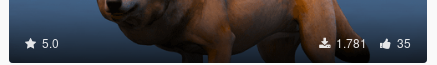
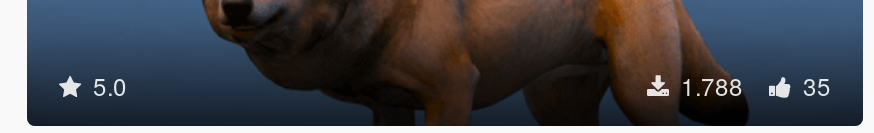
- 1.781 35
+ 1.788 35
